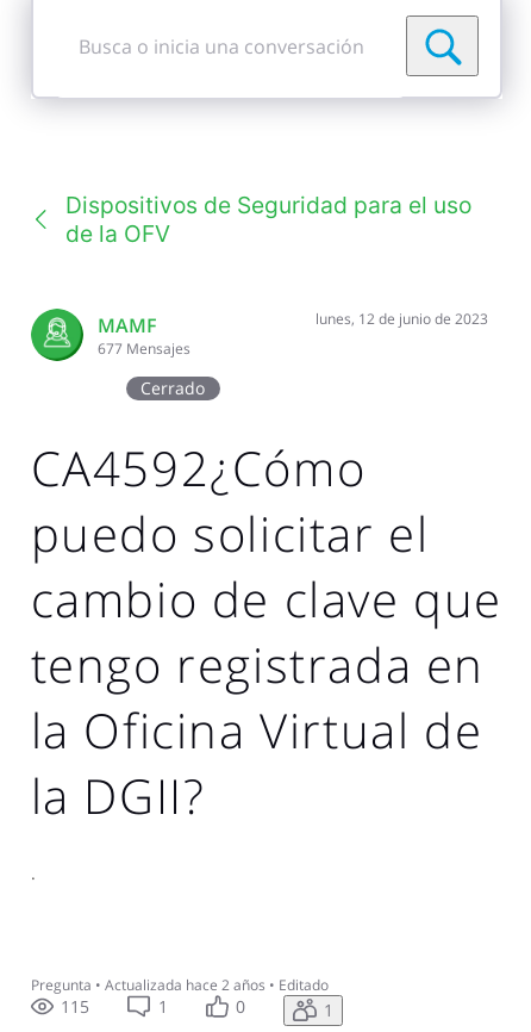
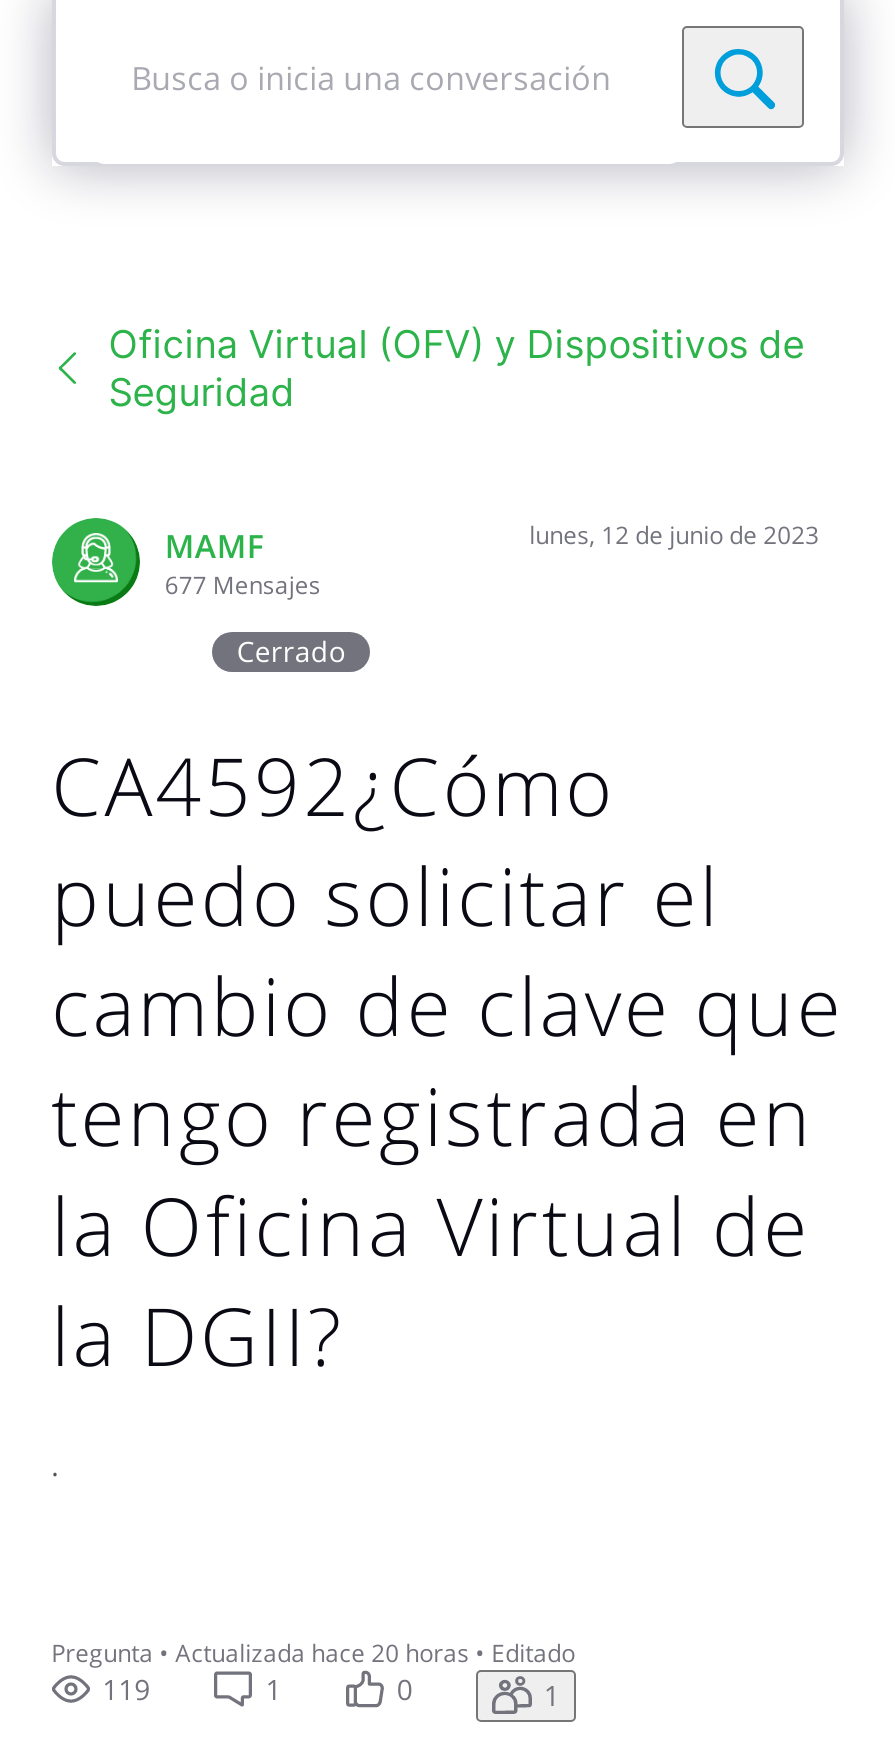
- Dispositivos de Seguridad para el uso
- de la OFV
+ Oficina Virtual (OFV) y Dispositivos de
+ Seguridad

- Pregunta • Actualizada hace 2 años • Editado
+ Pregunta • Actualizada hace 20 horas • Editado

- 115
+ 119
